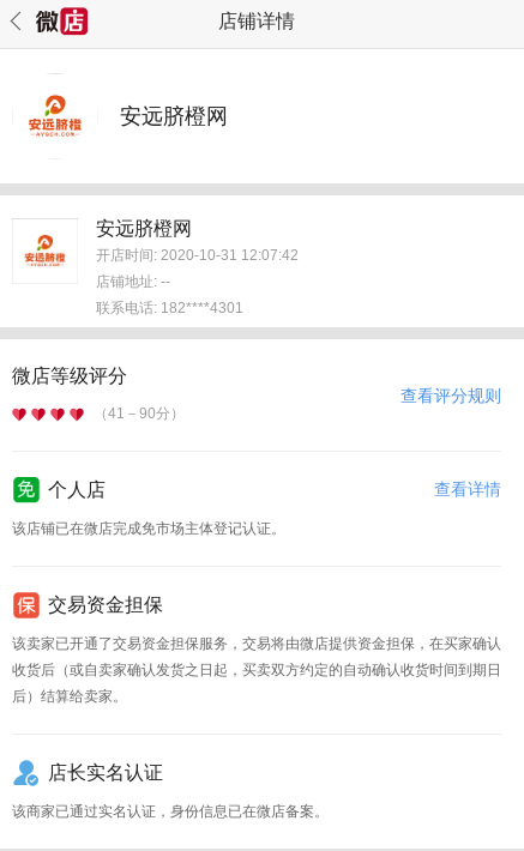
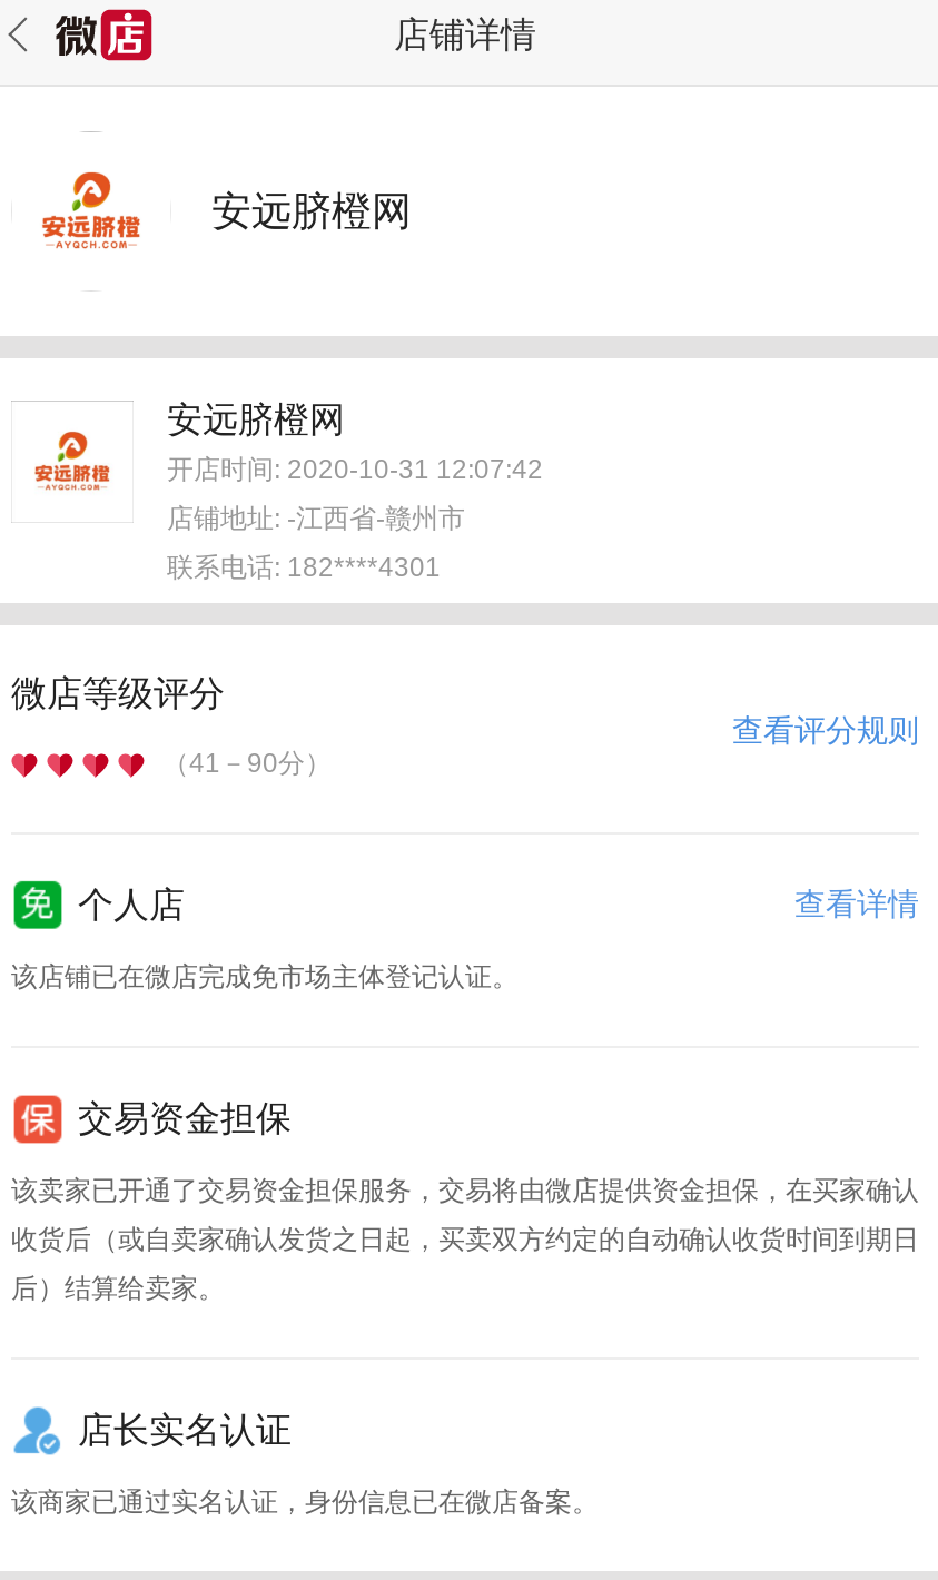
- 店铺地址: --
+ 店铺地址: -江西省-赣州市
